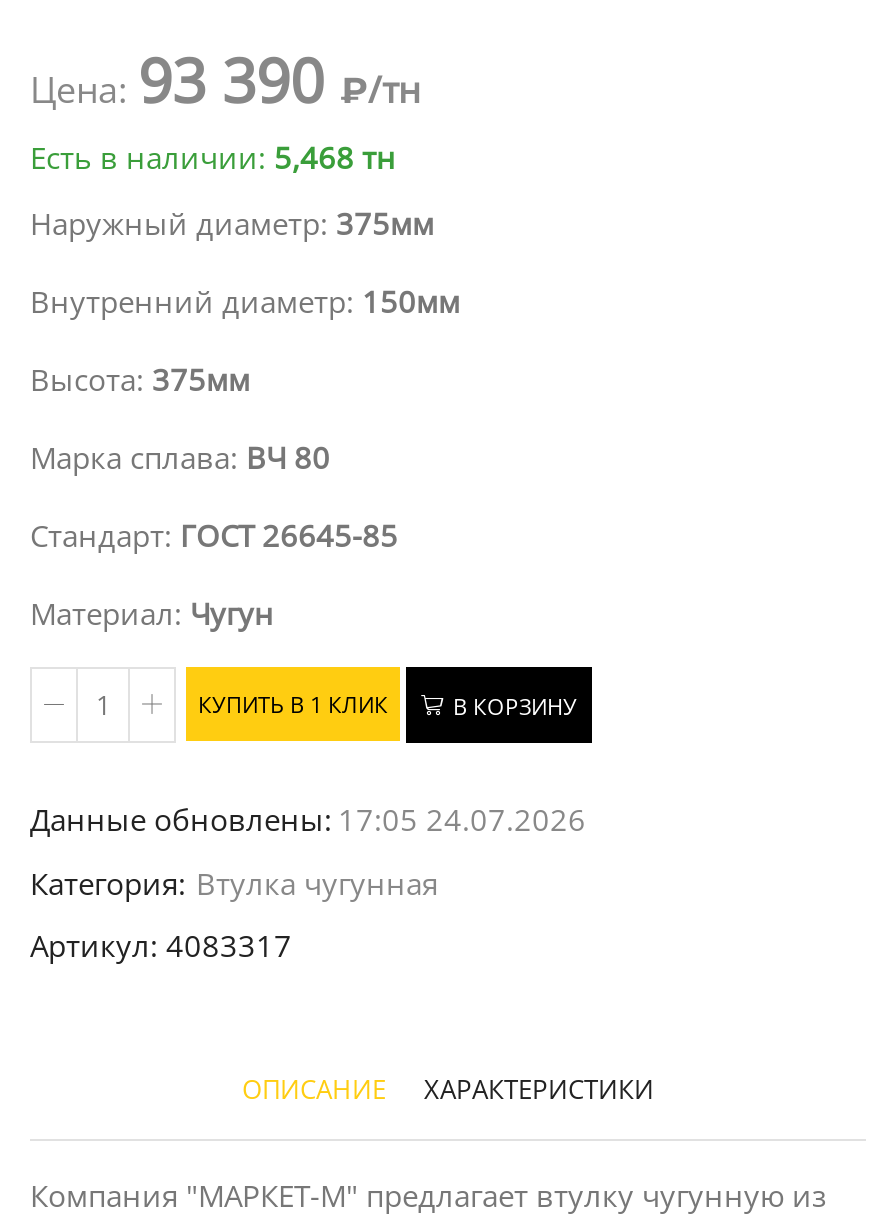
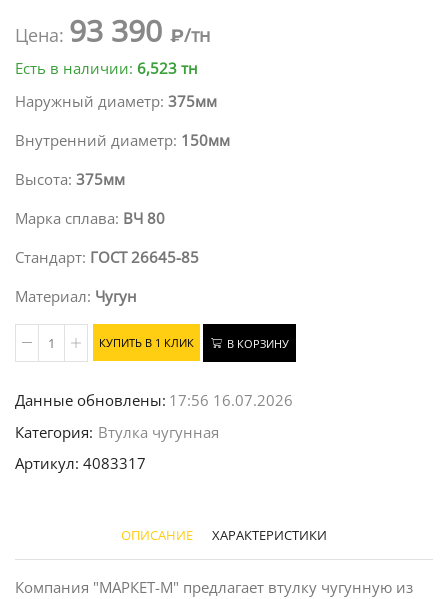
- Есть в наличии: 5,468 тн
+ Есть в наличии: 6,523 тн

- Данные обновлены: 17:05 24.07.2026
+ Данные обновлены: 17:56 16.07.2026
